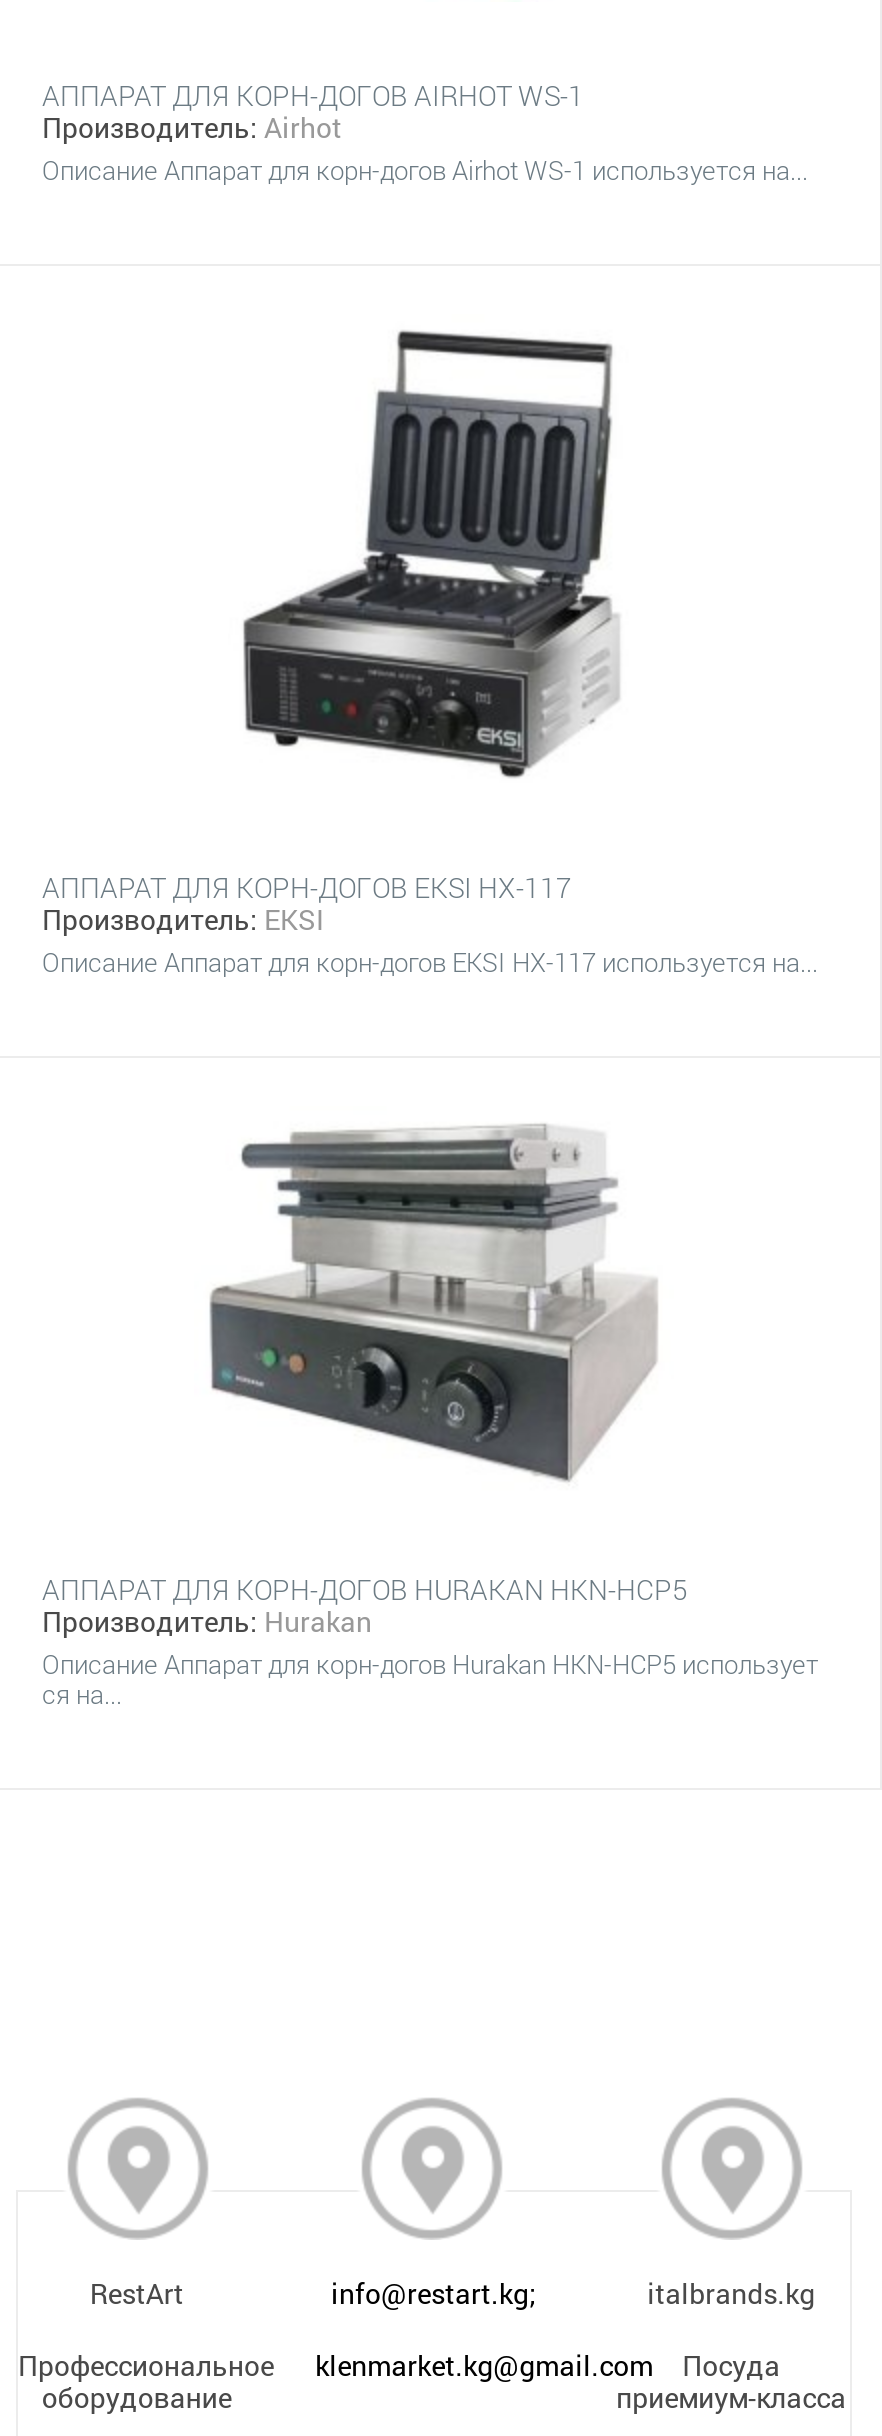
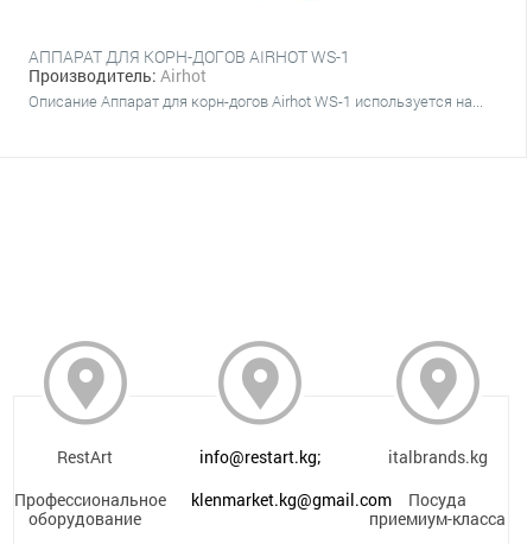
- [image]

- АППАРАТ ДЛЯ КОРН-ДОГОВ EKSI HX-117
- Производитель: EKSI
- Описание Аппарат для корн-догов EKSI HX-117 используется на...

- [image]

- АППАРАТ ДЛЯ КОРН-ДОГОВ HURAKAN HKN-HCP5
- Производитель: Hurakan
- Описание Аппарат для корн-догов Hurakan HKN-HCP5 использует
- ся на...
